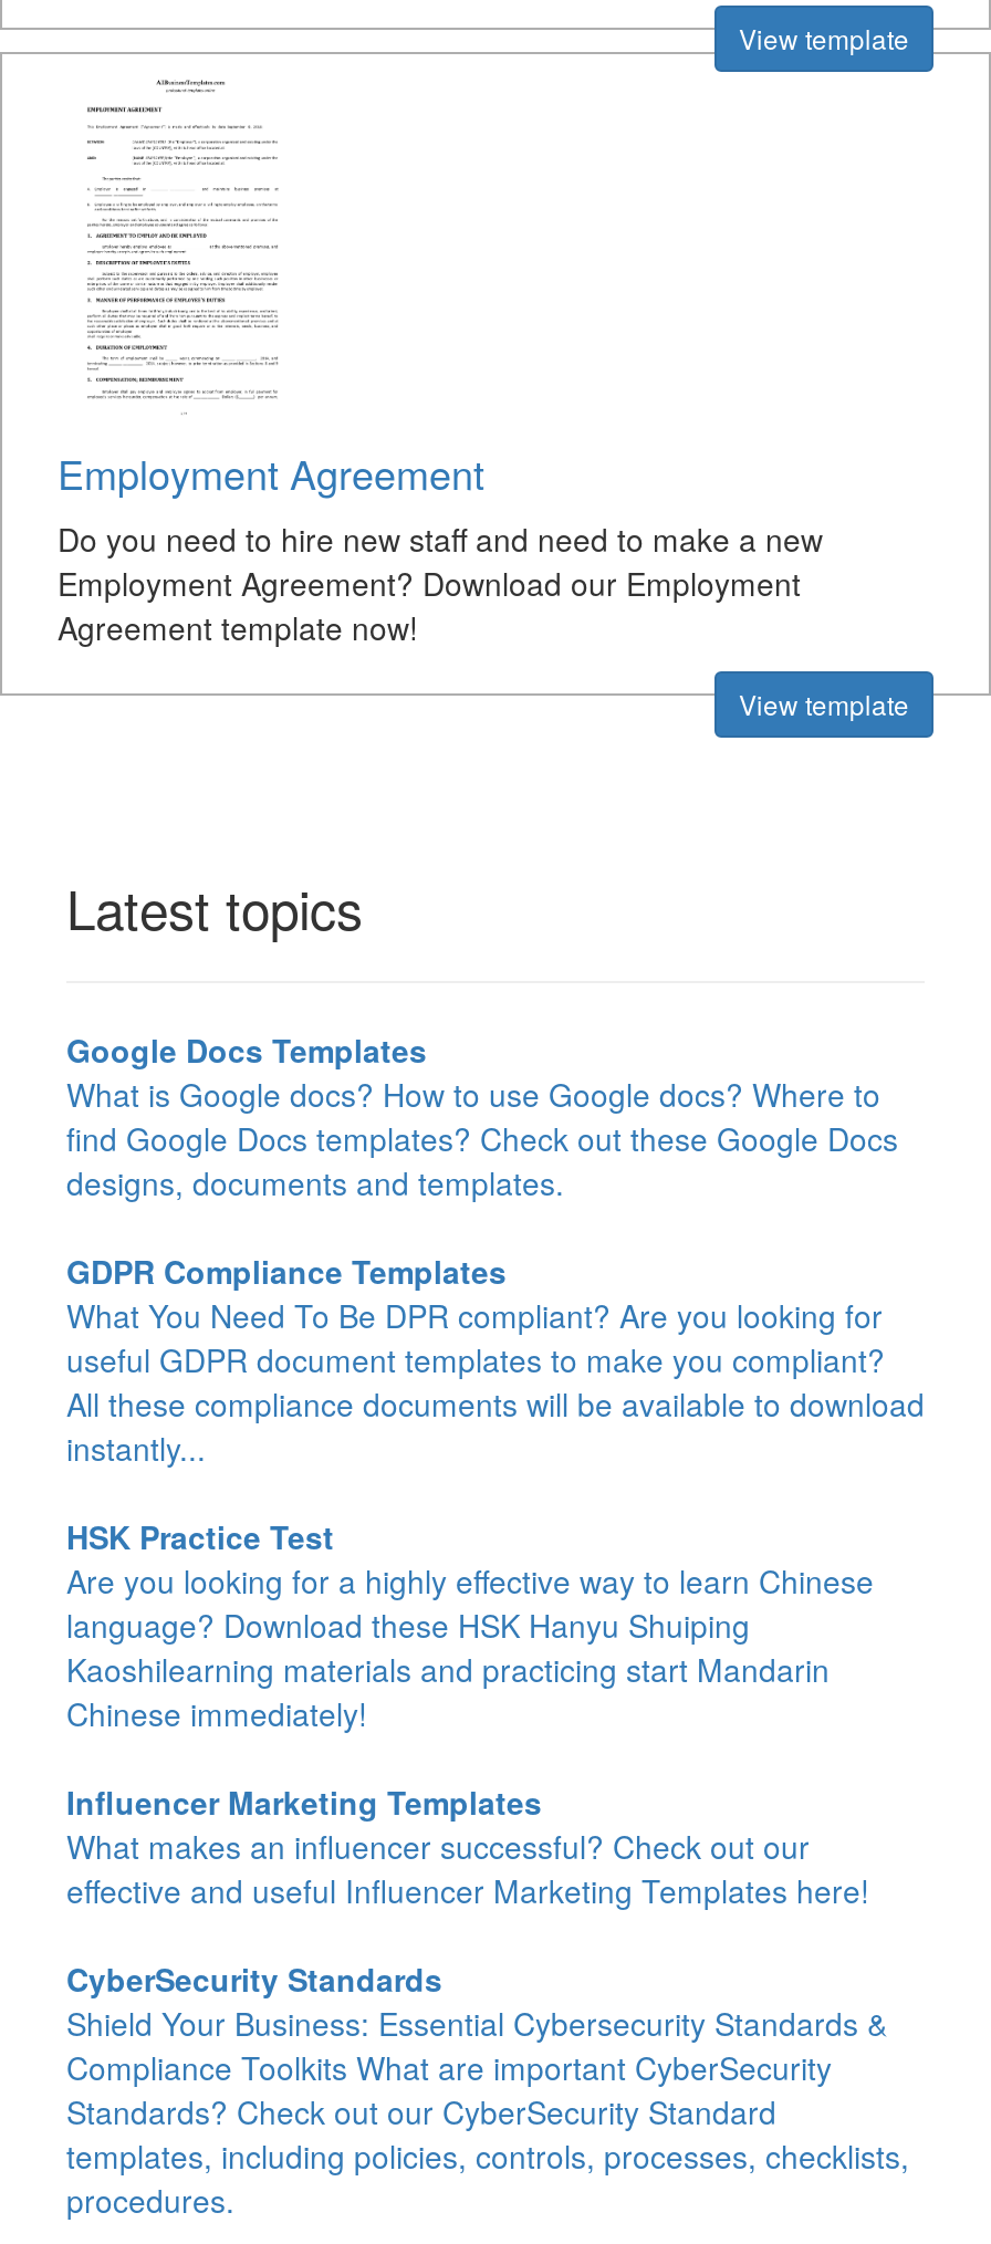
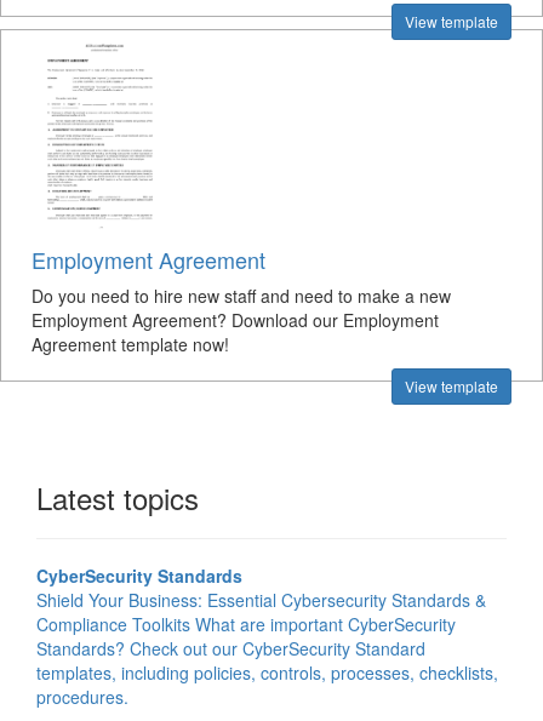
- Google Docs Templates
- What is Google docs? How to use Google docs? Where to
- find Google Docs templates? Check out these Google Docs
- designs, documents and templates.
- GDPR Compliance Templates
- What You Need To Be DPR compliant? Are you looking for
- useful GDPR document templates to make you compliant?
- All these compliance documents will be available to download
- instantly...
- HSK Practice Test
- Are you looking for a highly effective way to learn Chinese
- language? Download these HSK Hanyu Shuiping
- Kaoshilearning materials and practicing start Mandarin
- Chinese immediately!
- Influencer Marketing Templates
- What makes an influencer successful? Check out our
- effective and useful Influencer Marketing Templates here!
